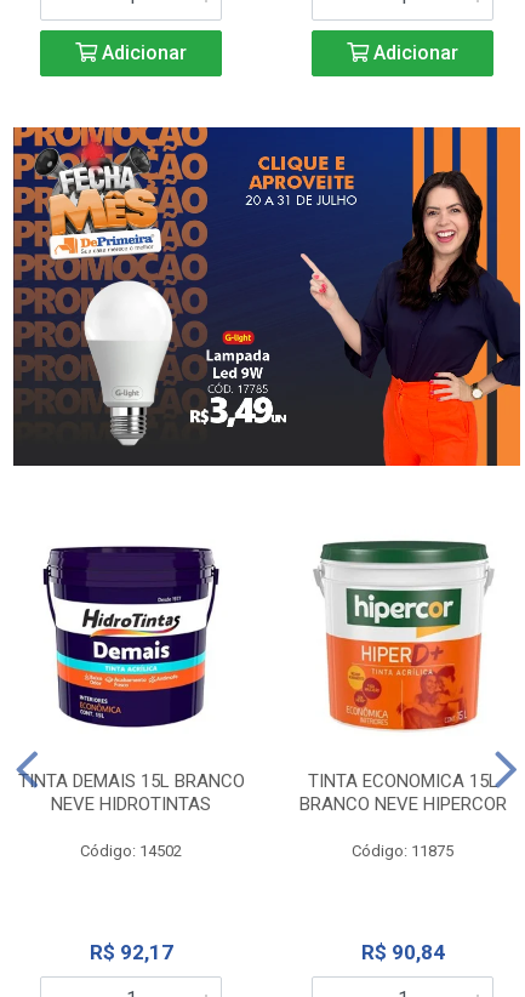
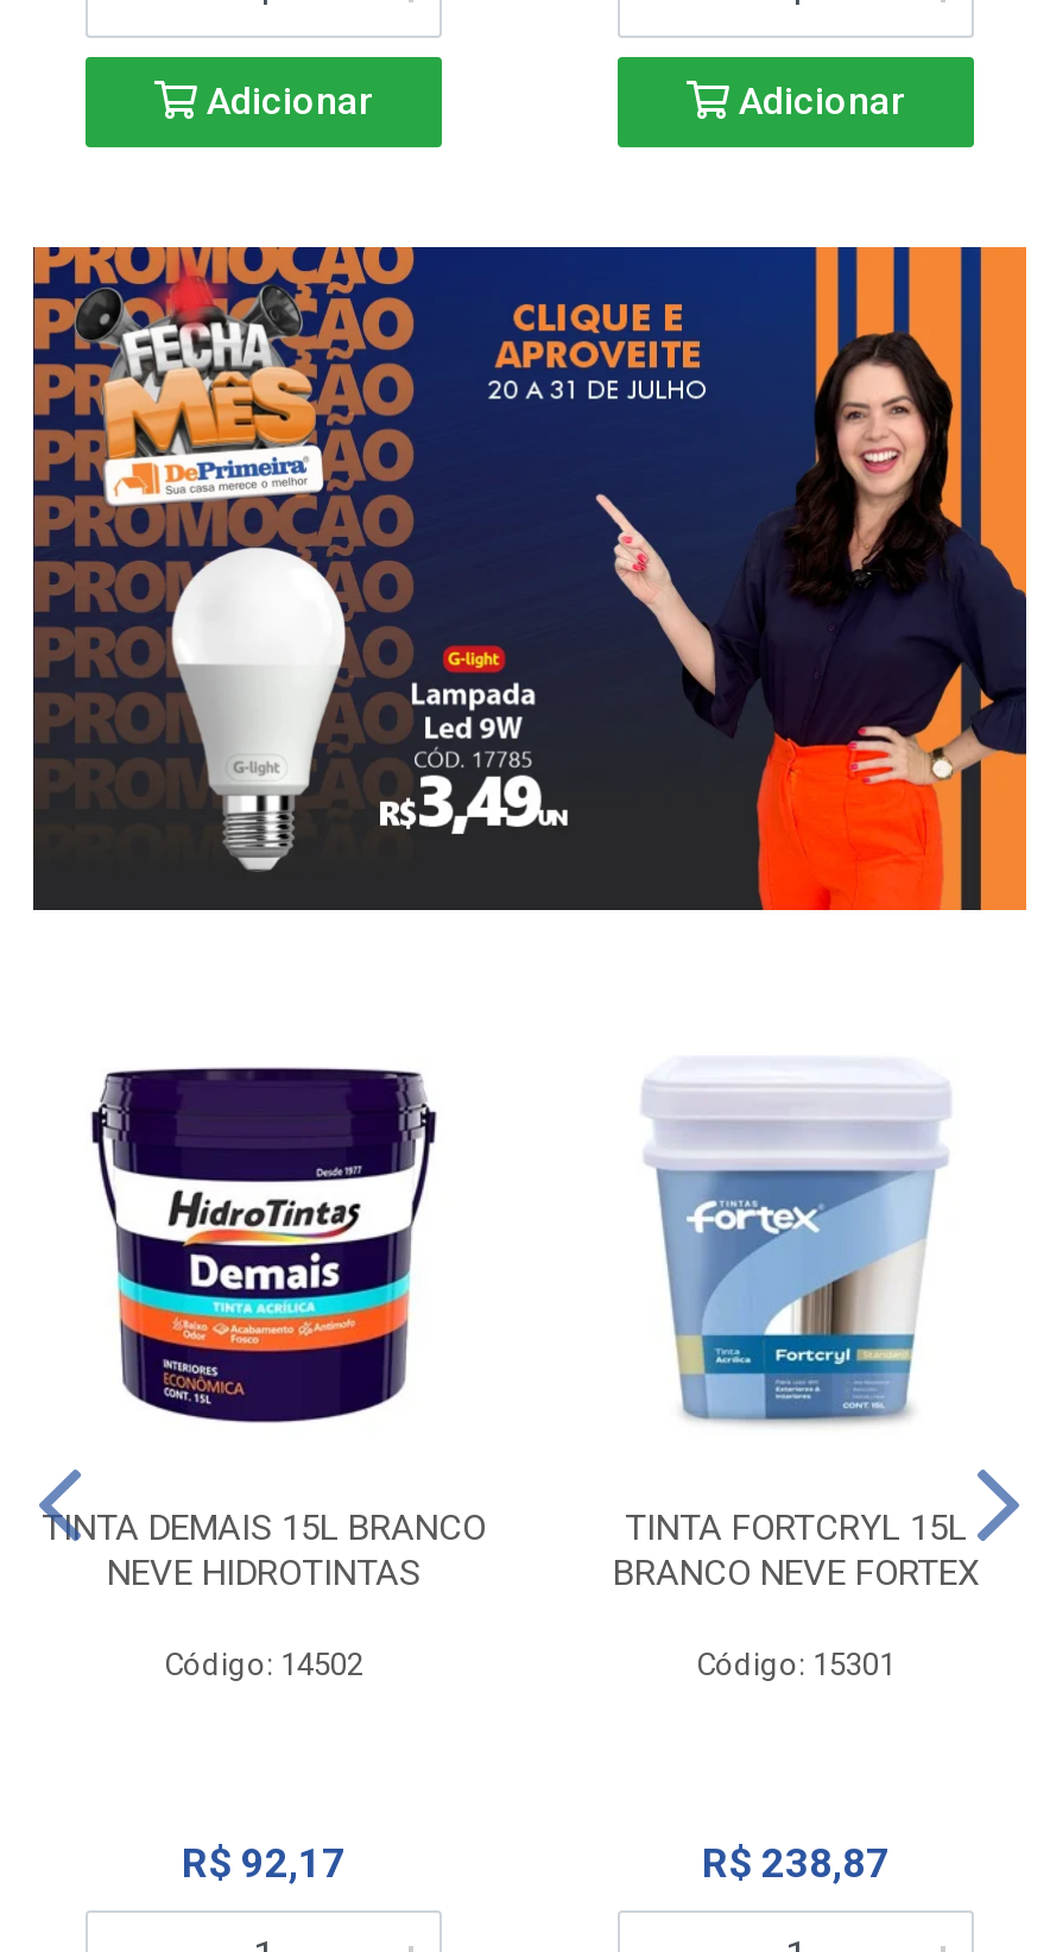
- [image]
- TINTA ECONOMICA 15L
+ [image]
+ TINTA FORTCRYL 15L

- BRANCO NEVE HIPERCOR
+ BRANCO NEVE FORTEX

- Código: 11875
+ Código: 15301

- R$ 90,84
+ R$ 238,87
